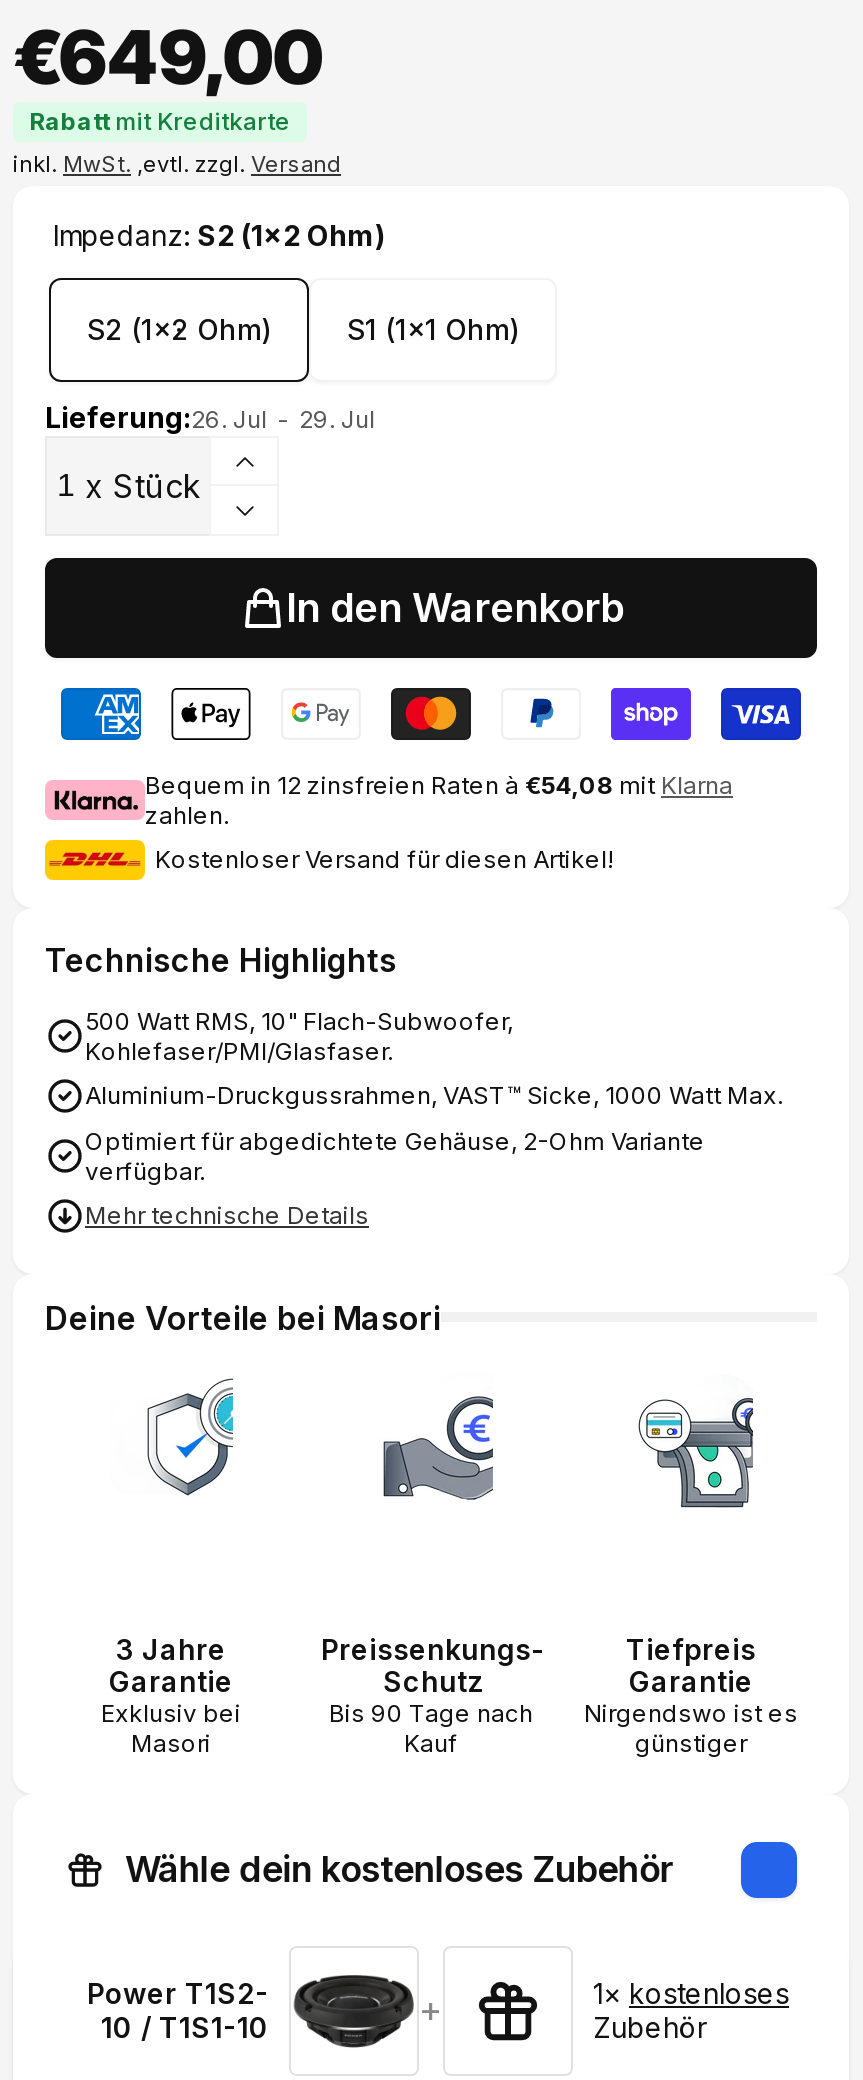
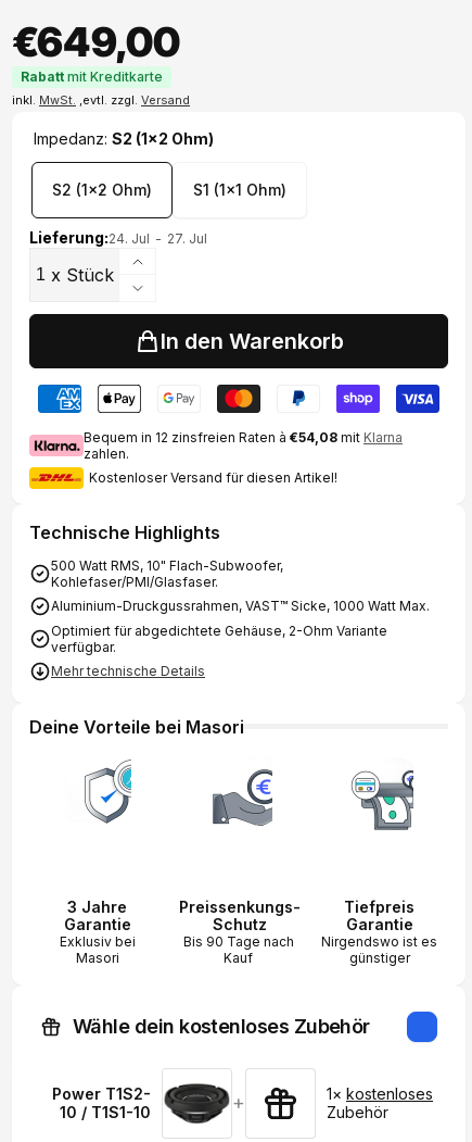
- Lieferung26. Jul - 29. Jul
+ Lieferung24. Jul - 27. Jul
